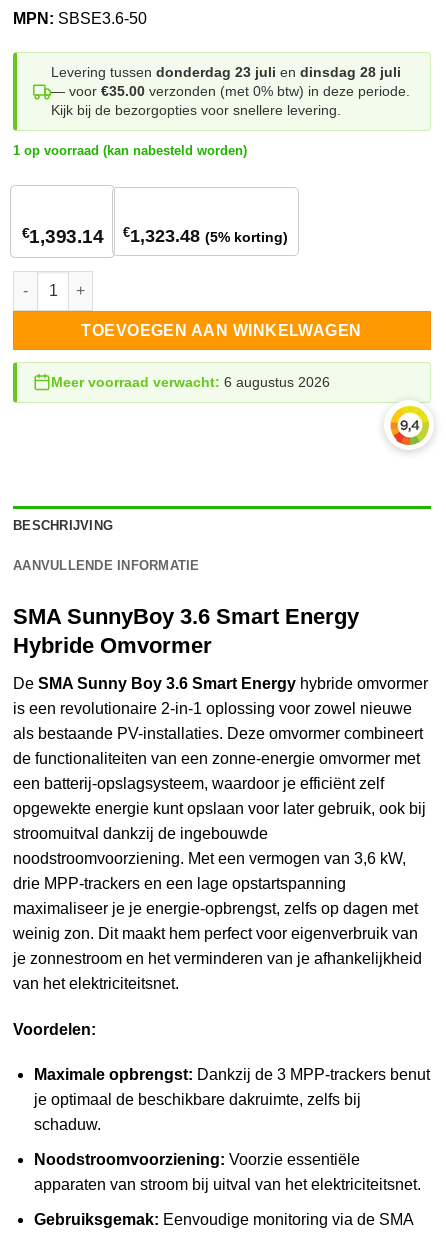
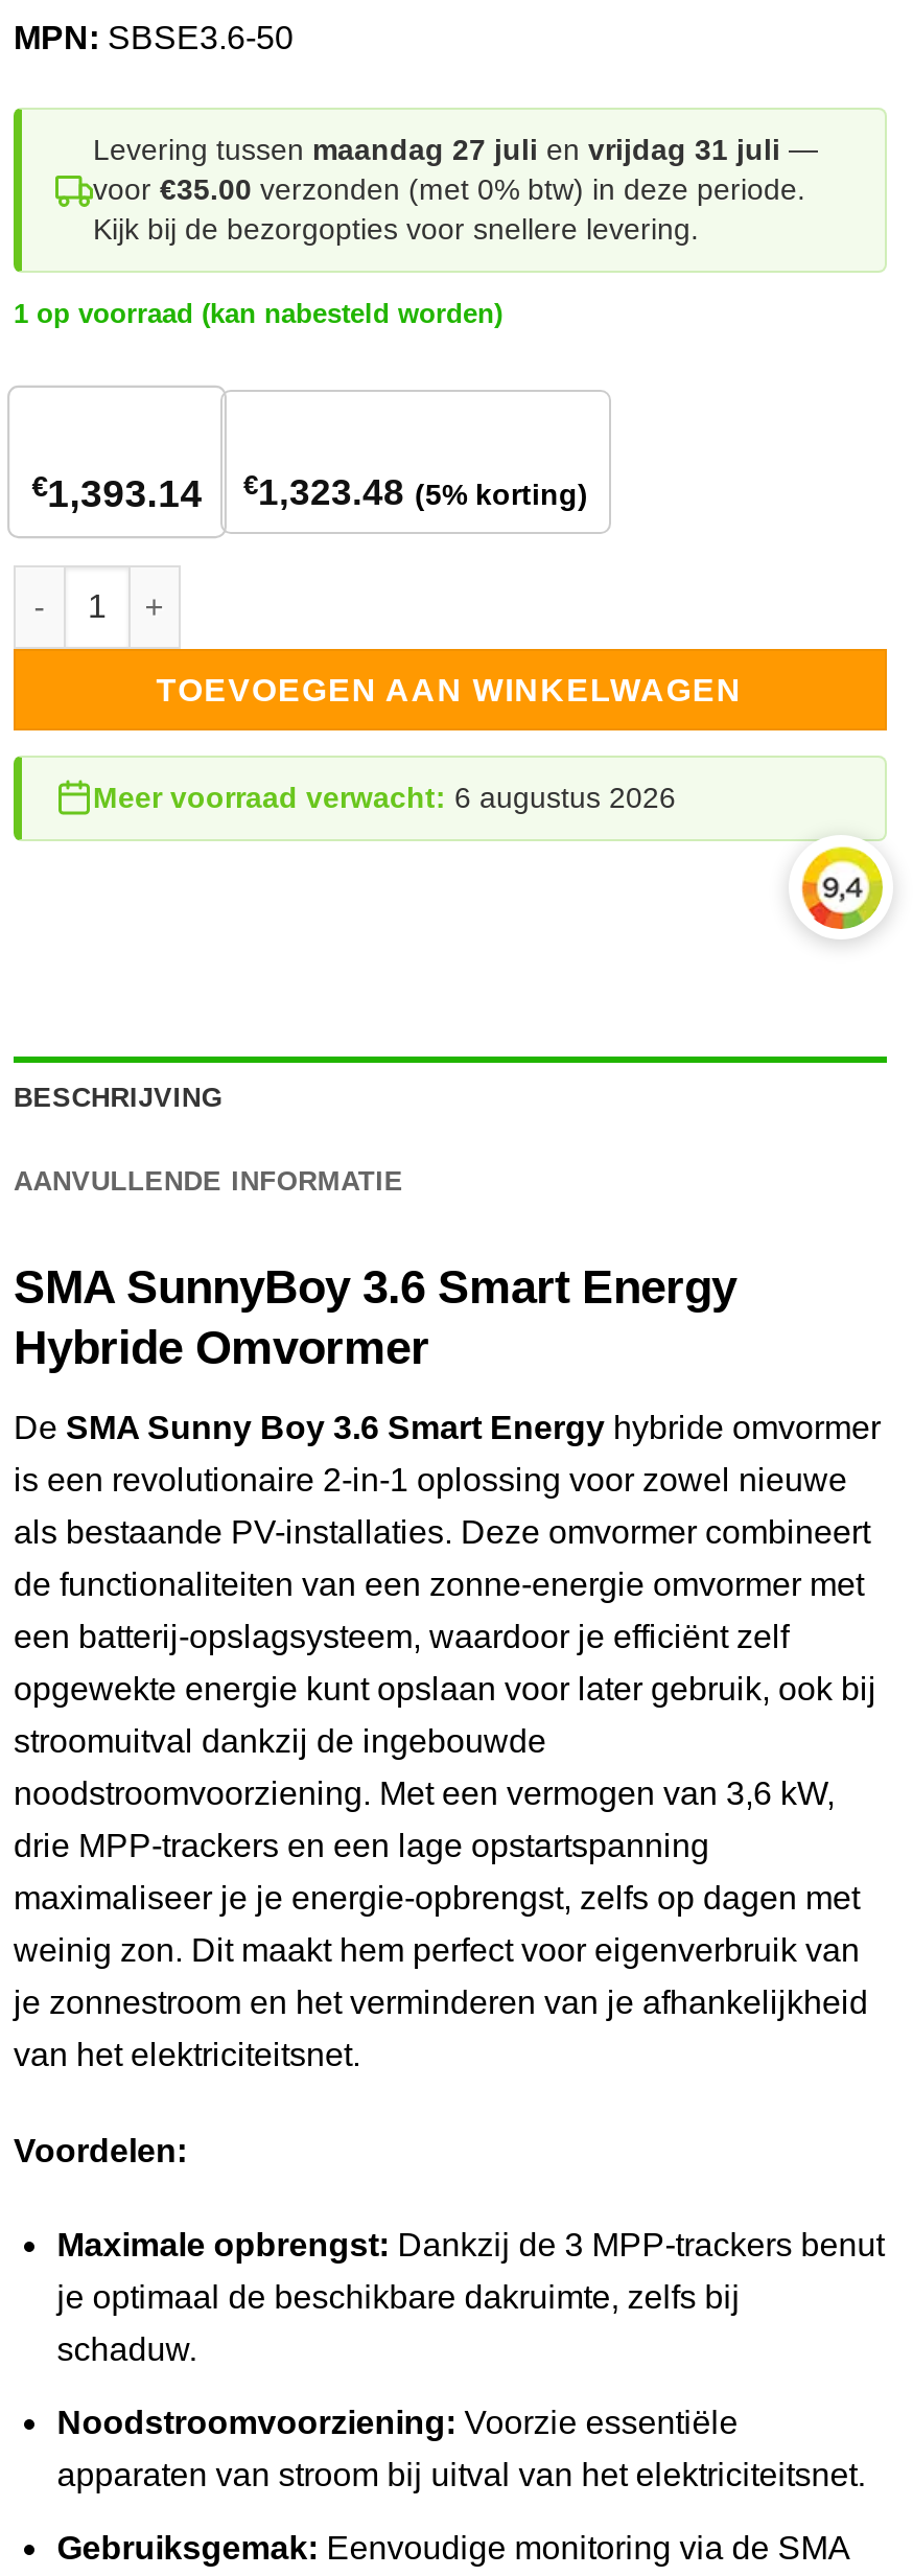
- Levering tussen donderdag 23 juli en dinsdag 28 juli
- — voor €35.00 verzonden (met 0% btw) in deze periode.
+ Levering tussen maandag 27 juli en vrijdag 31 juli —
+ voor €35.00 verzonden (met 0% btw) in deze periode.
